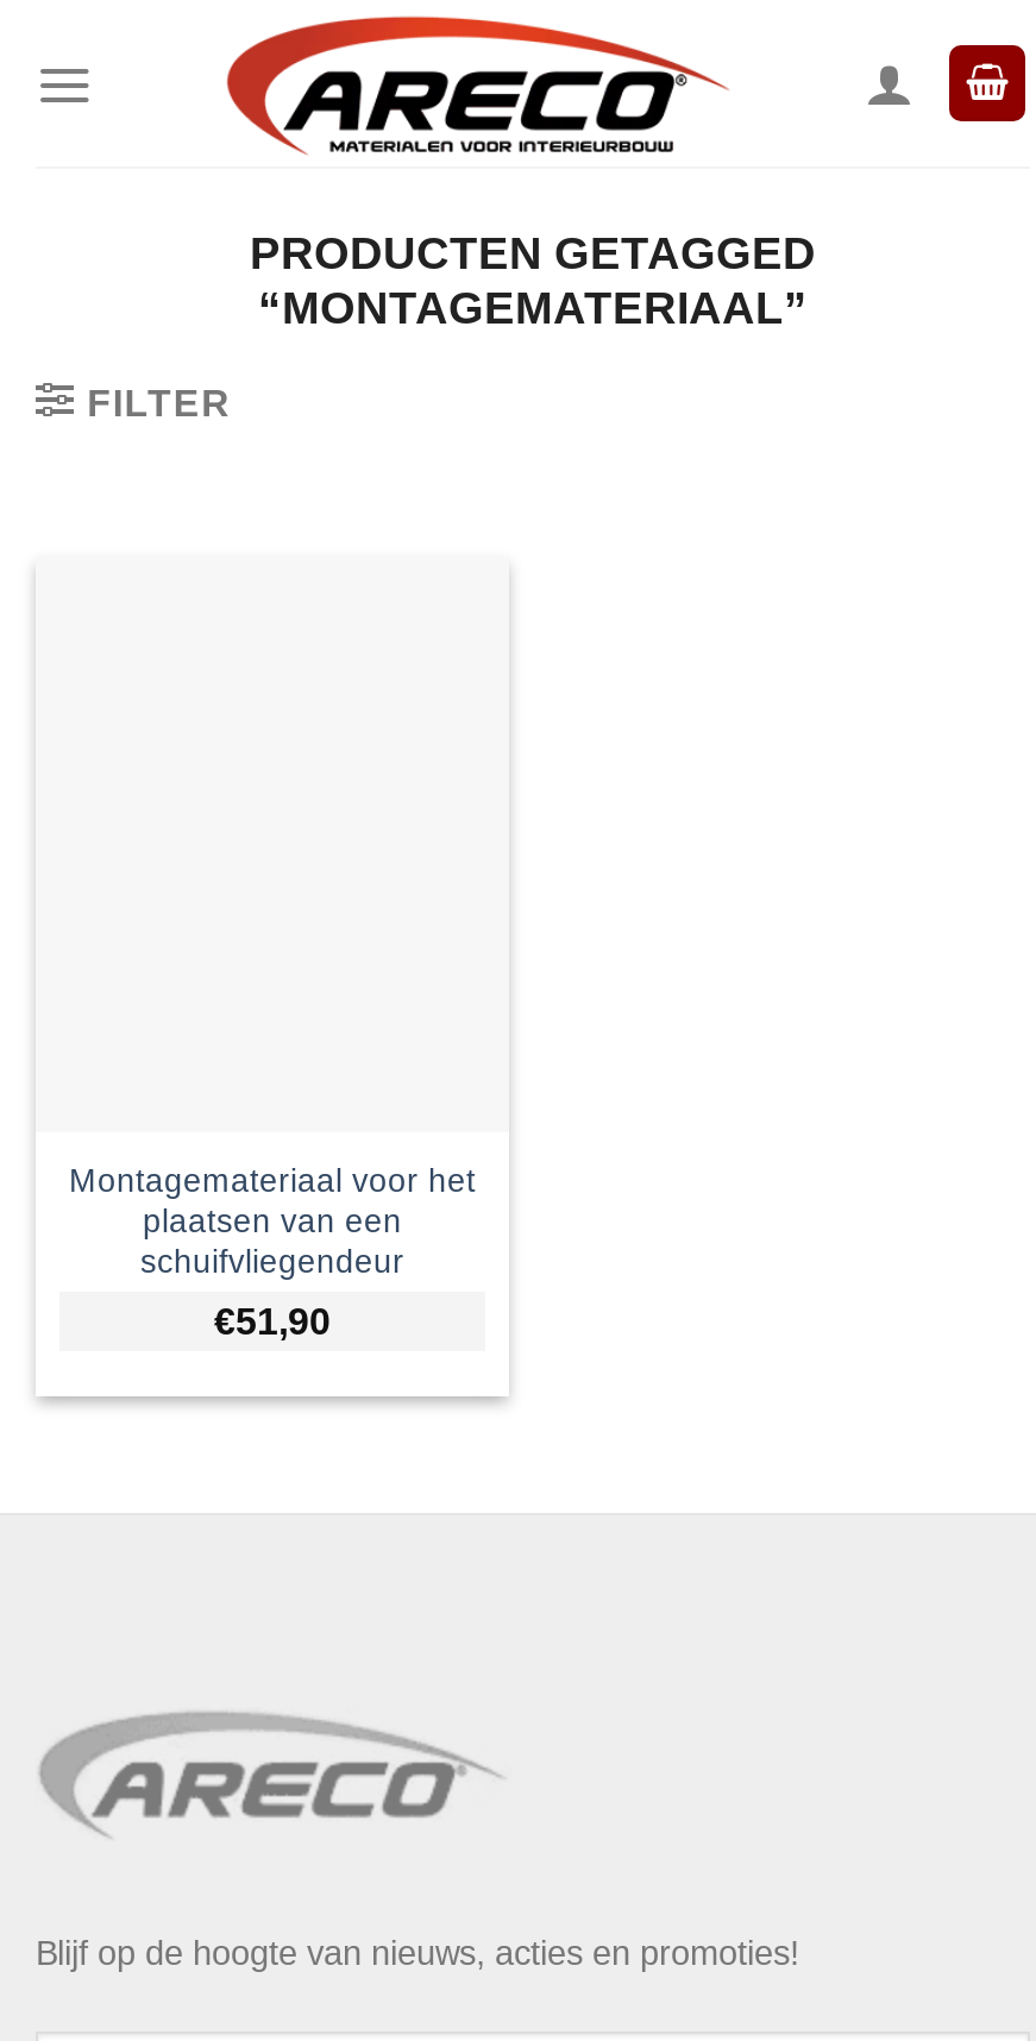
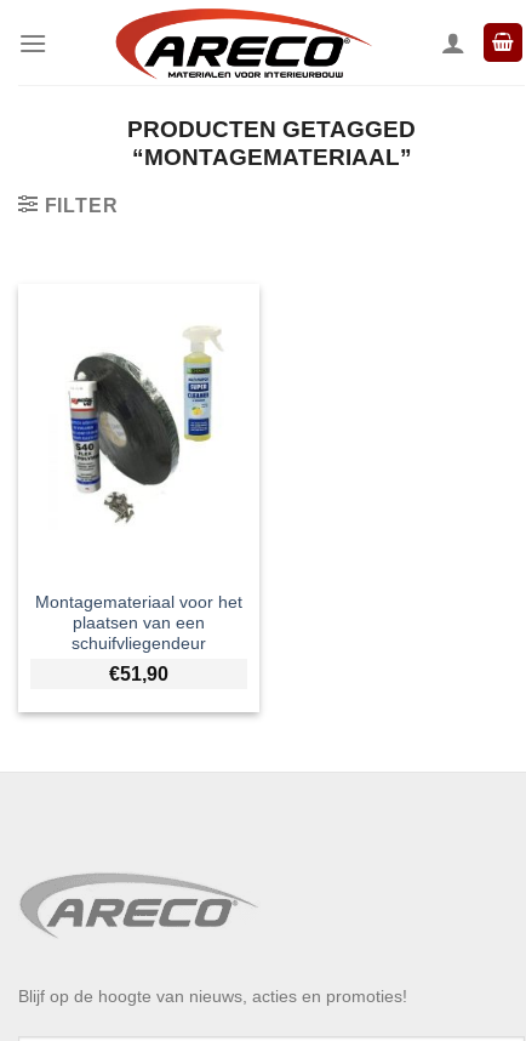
+ [image]
